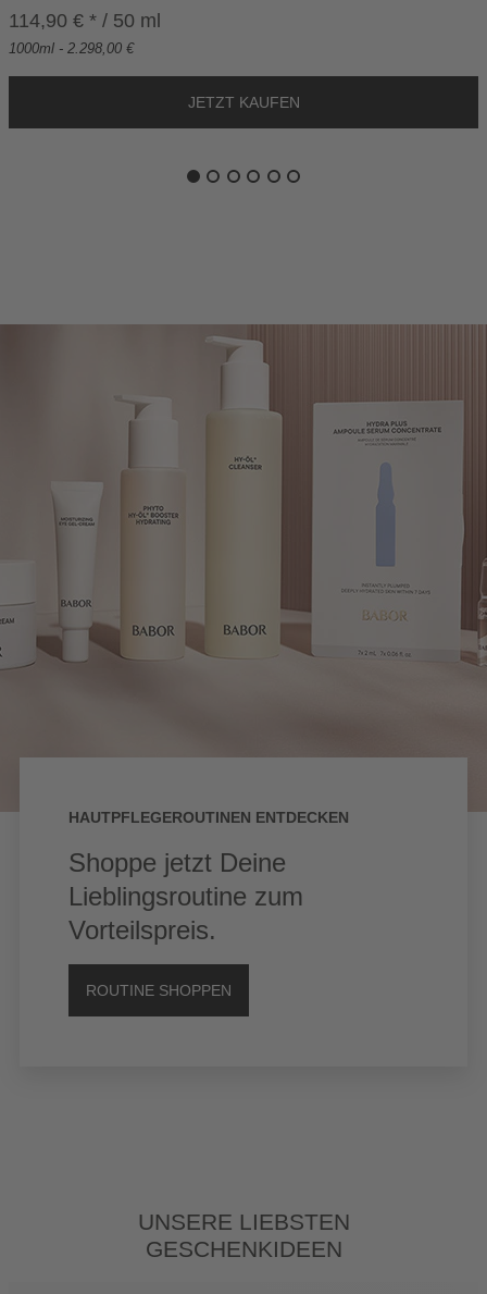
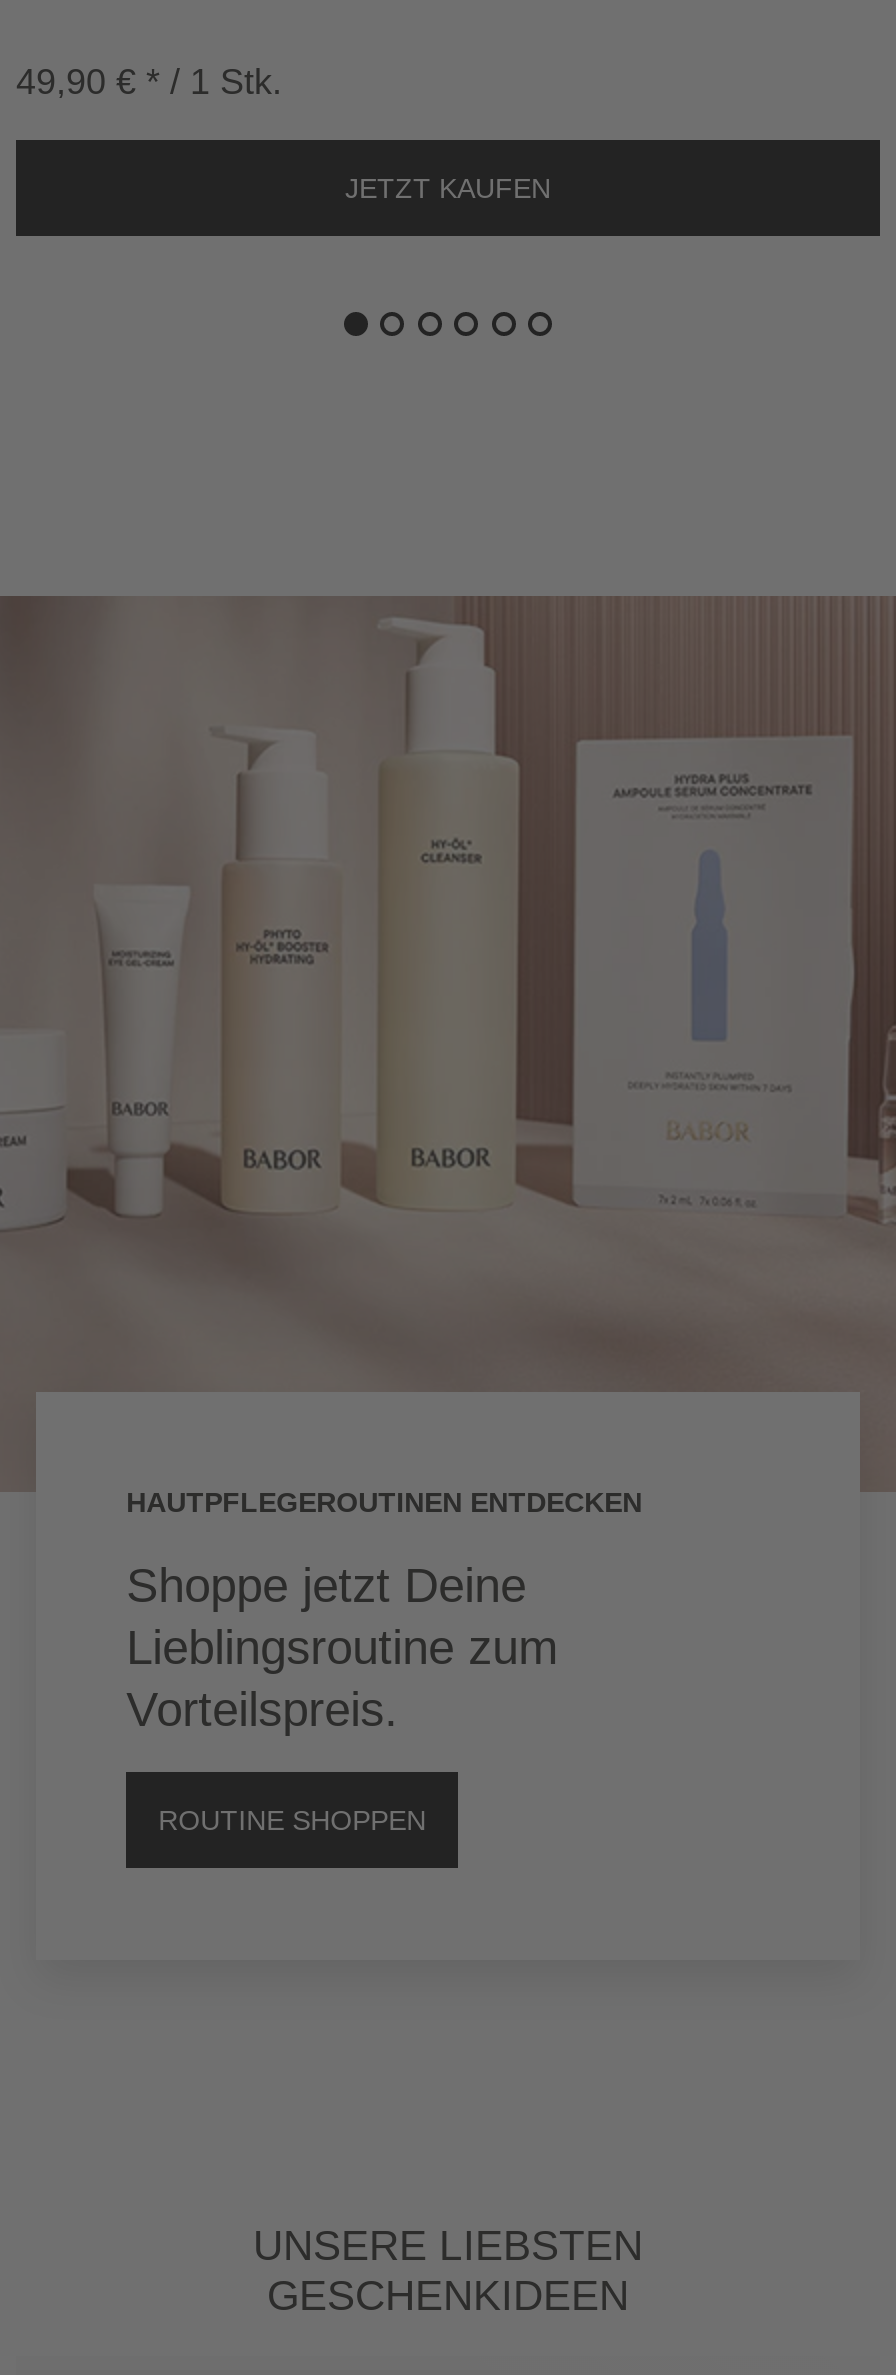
- 114,90 € * / 50 ml
- 1000ml - 2.298,00 €
+ 49,90 € * / 1 Stk.
